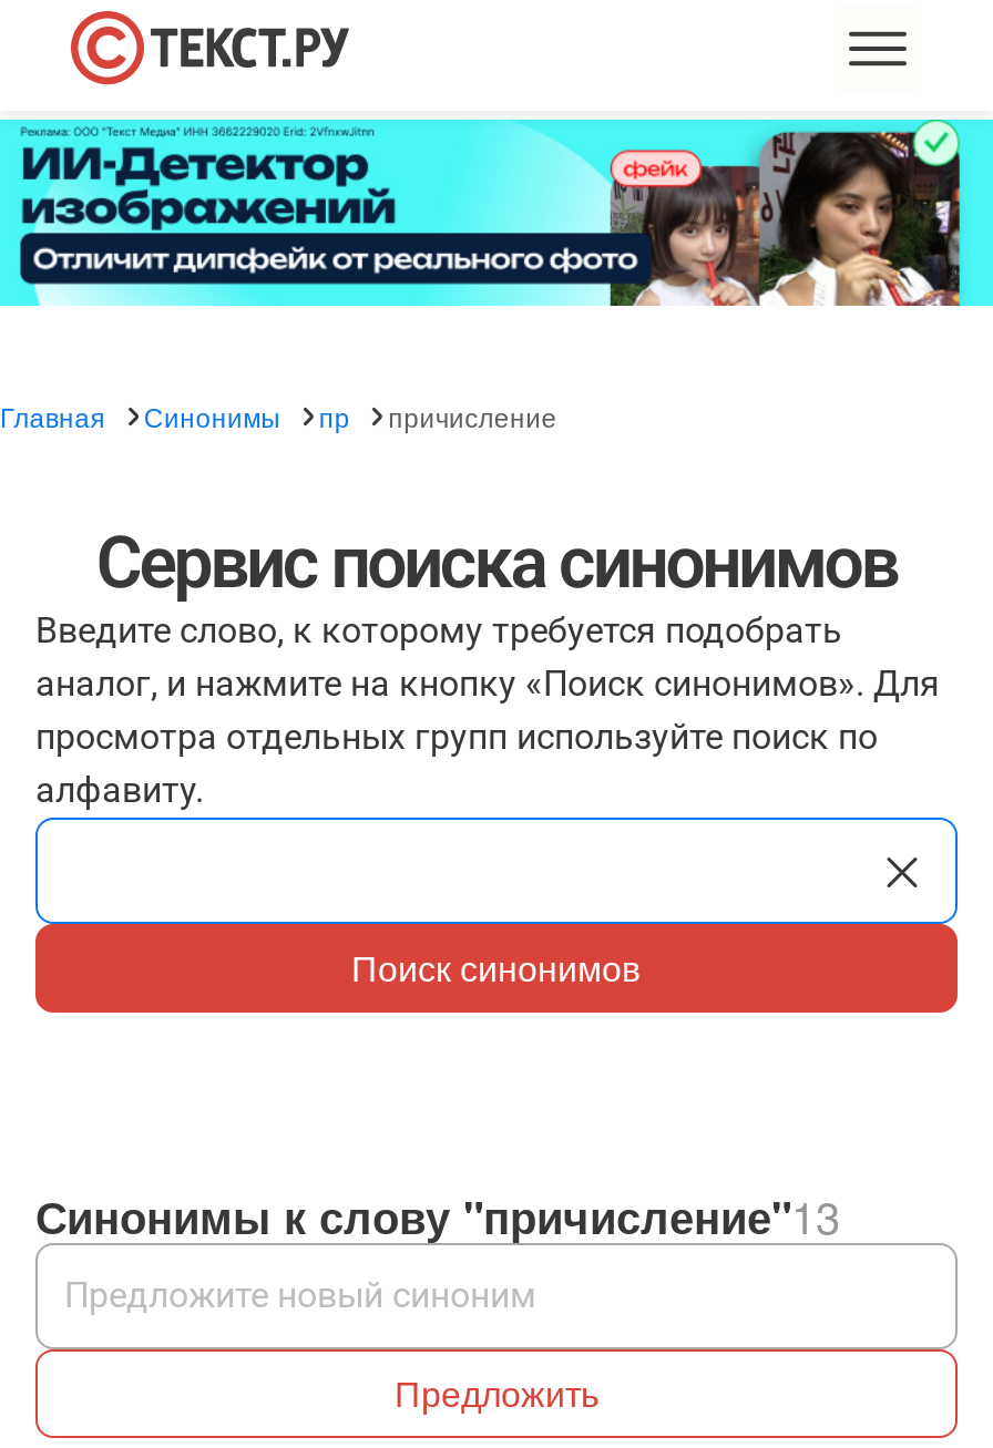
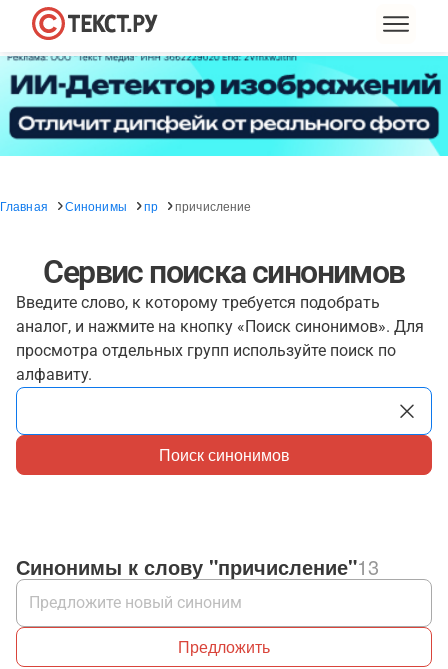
- [image]
+ [image]
